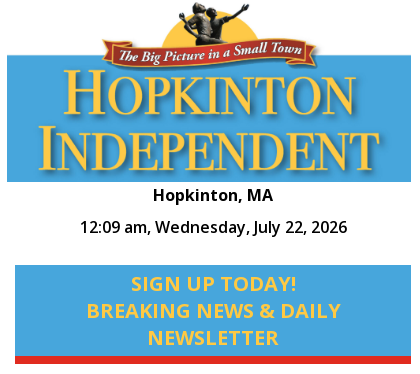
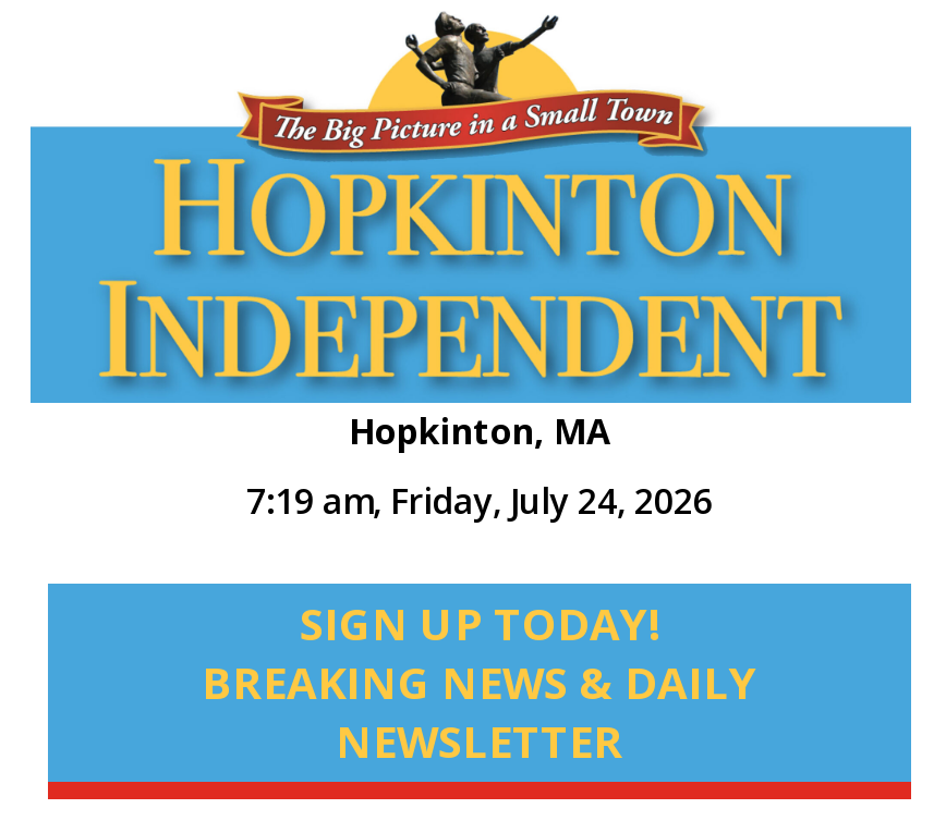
- 12:09 am, Wednesday, July 22, 2026
+ 7:19 am, Friday, July 24, 2026
